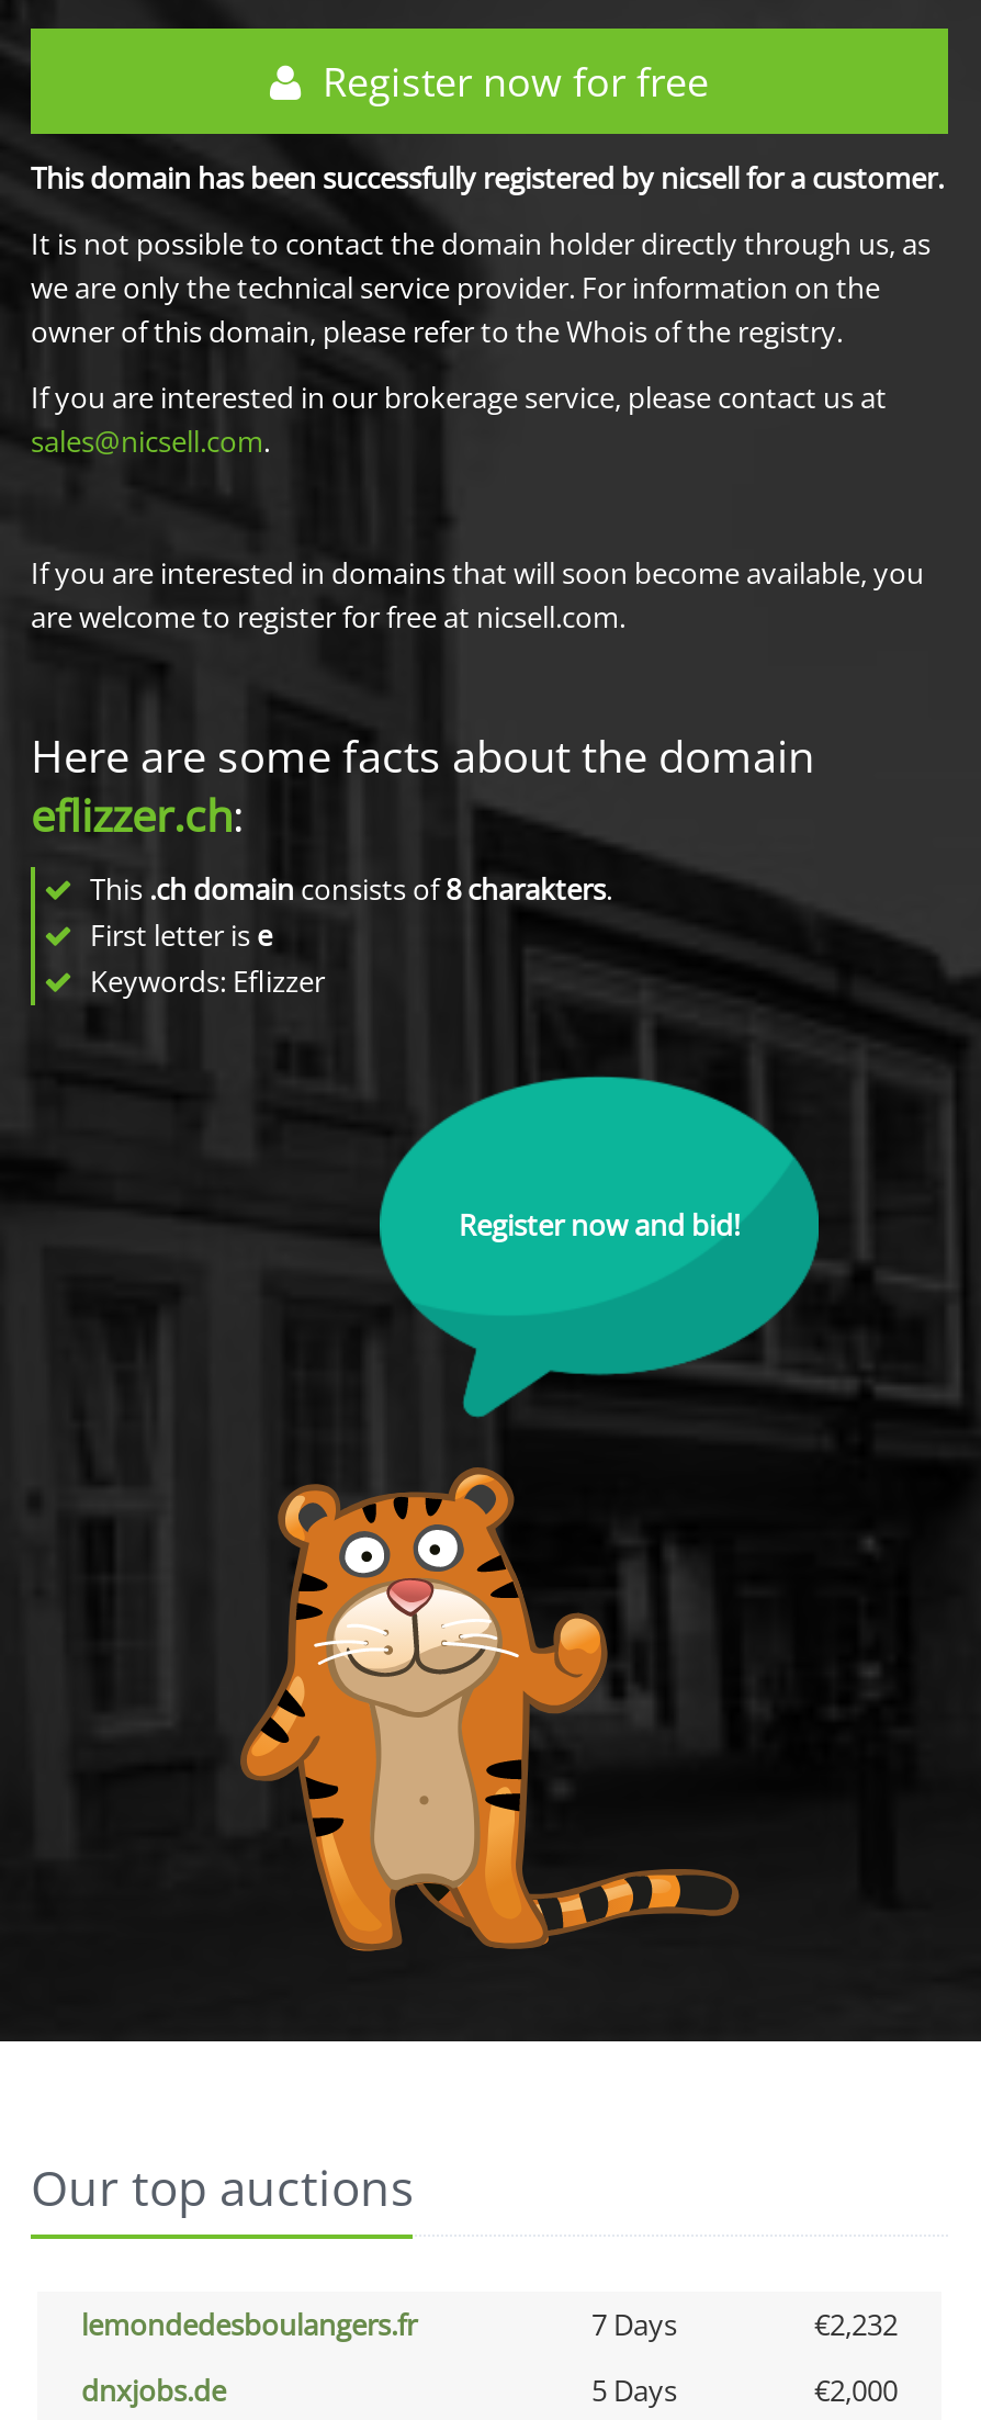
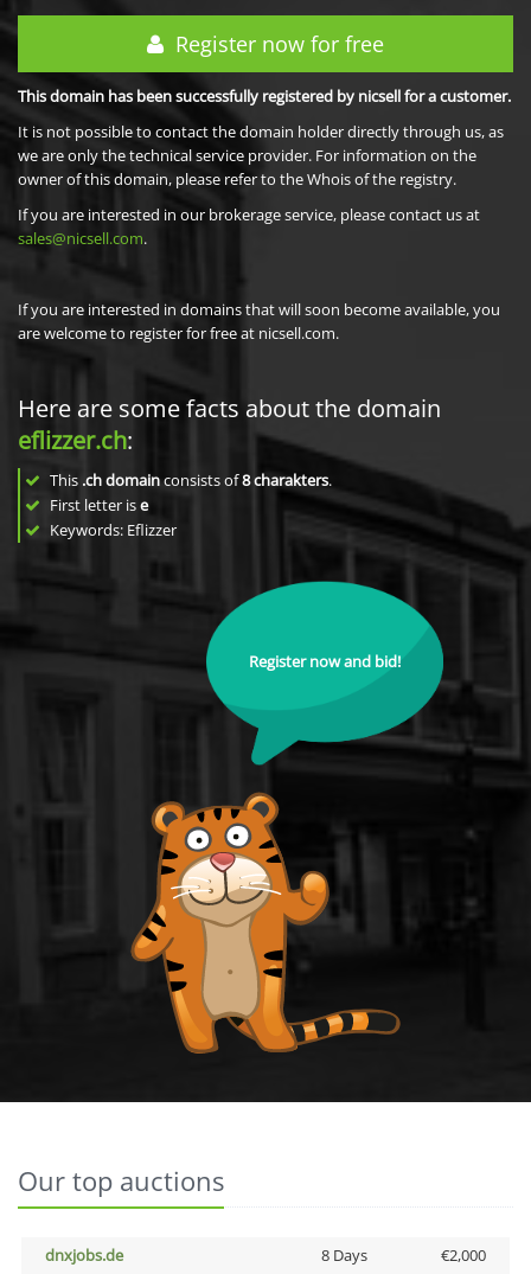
- lemondedesboulangers.fr
- 7 Days
- €2,232

- 5 Days
+ 8 Days
